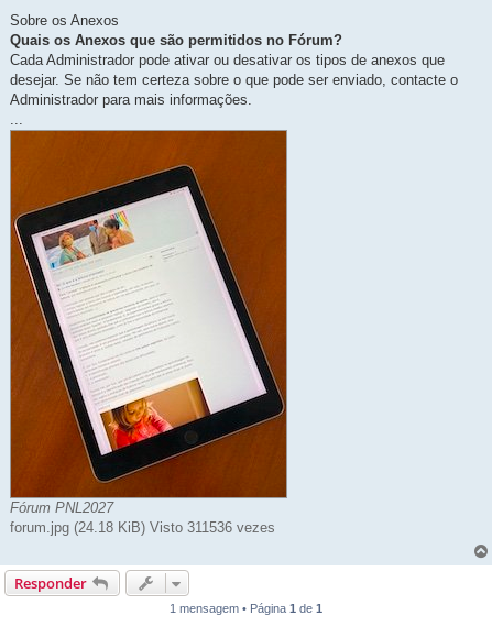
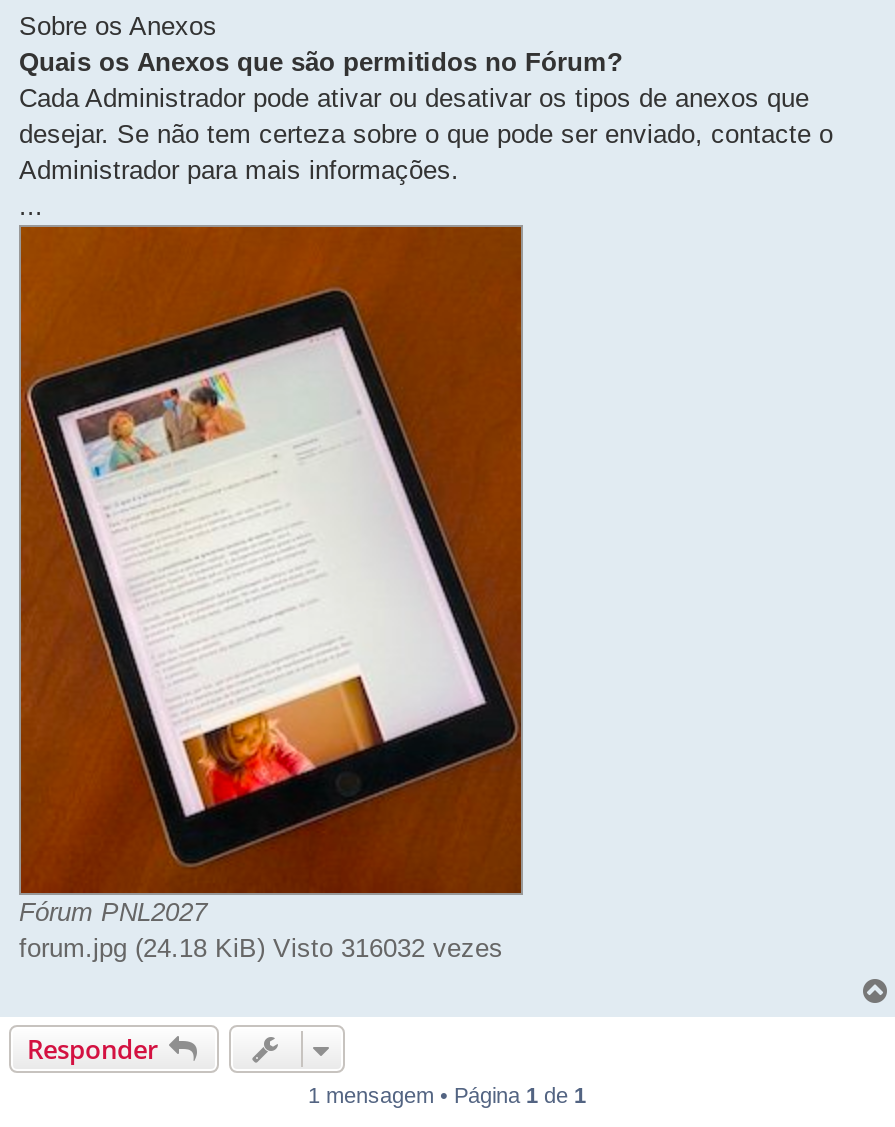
- forum.jpg (24.18 KiB) Visto 311536 vezes
+ forum.jpg (24.18 KiB) Visto 316032 vezes
